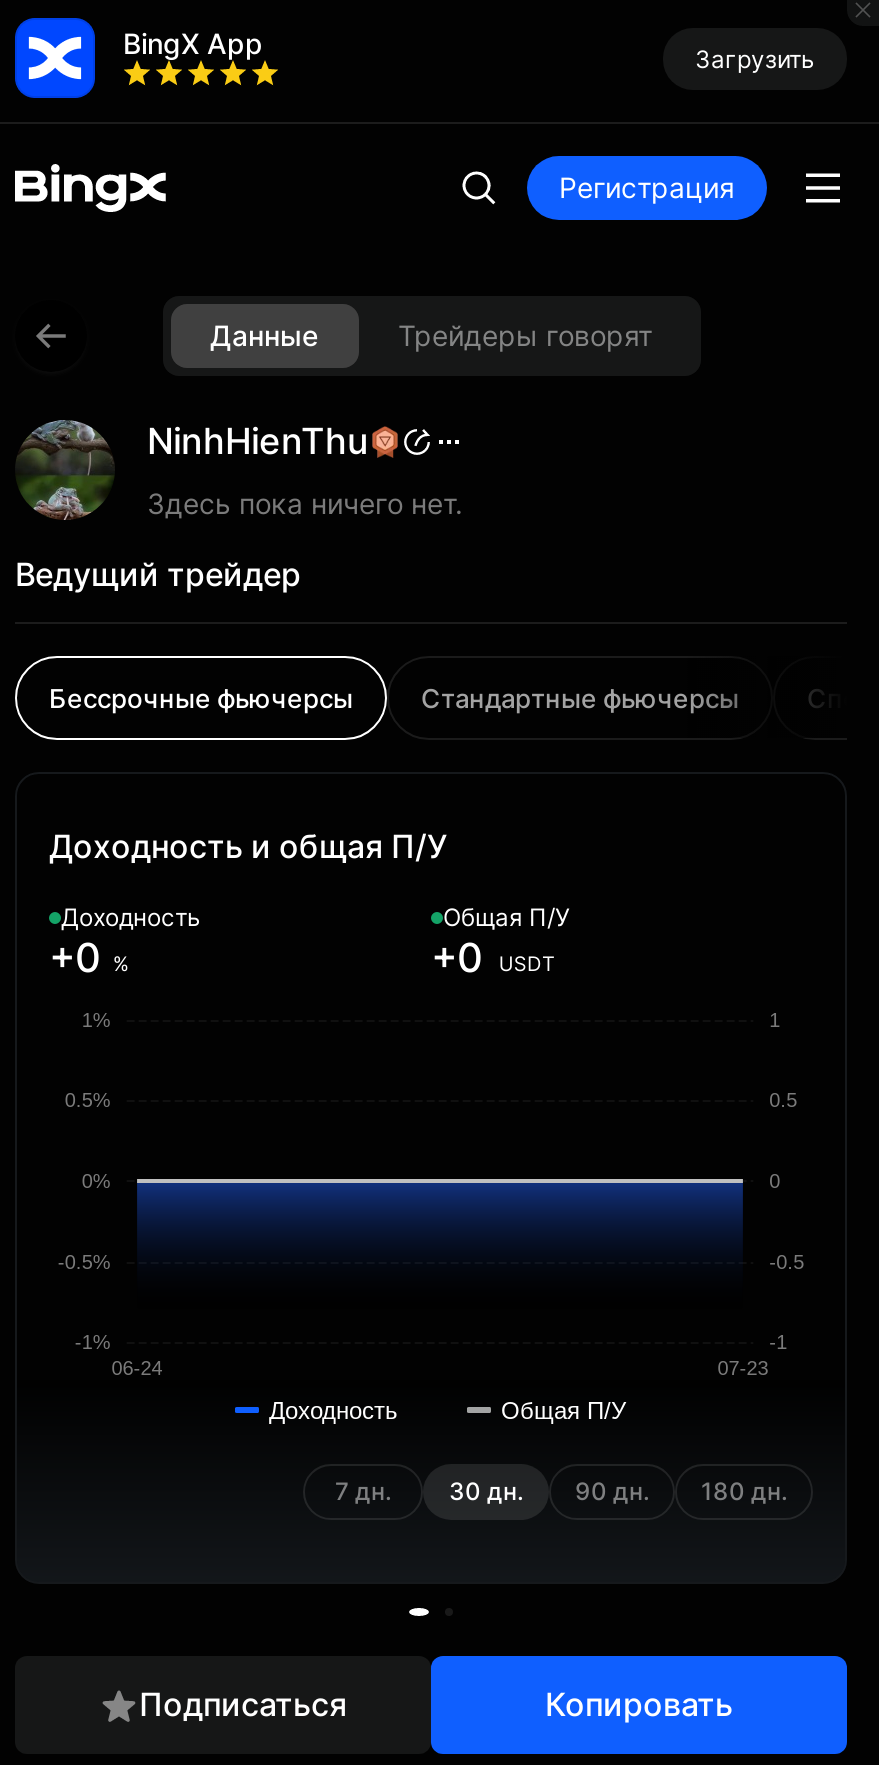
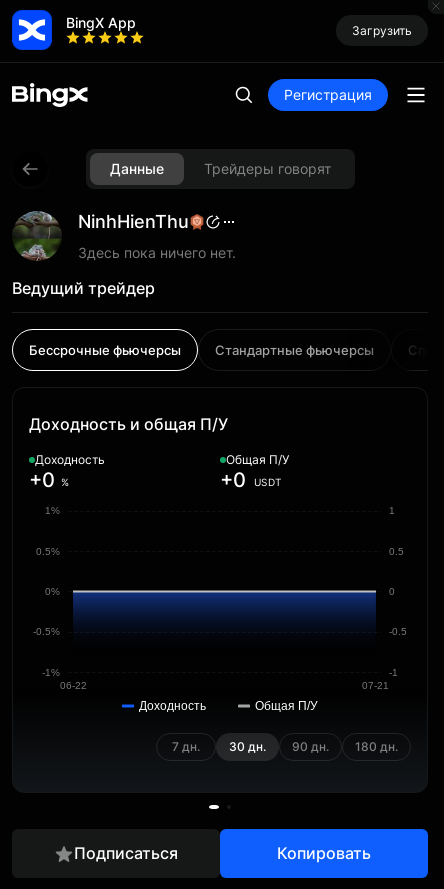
- 06-24
+ 06-22

- 07-23
+ 07-21
